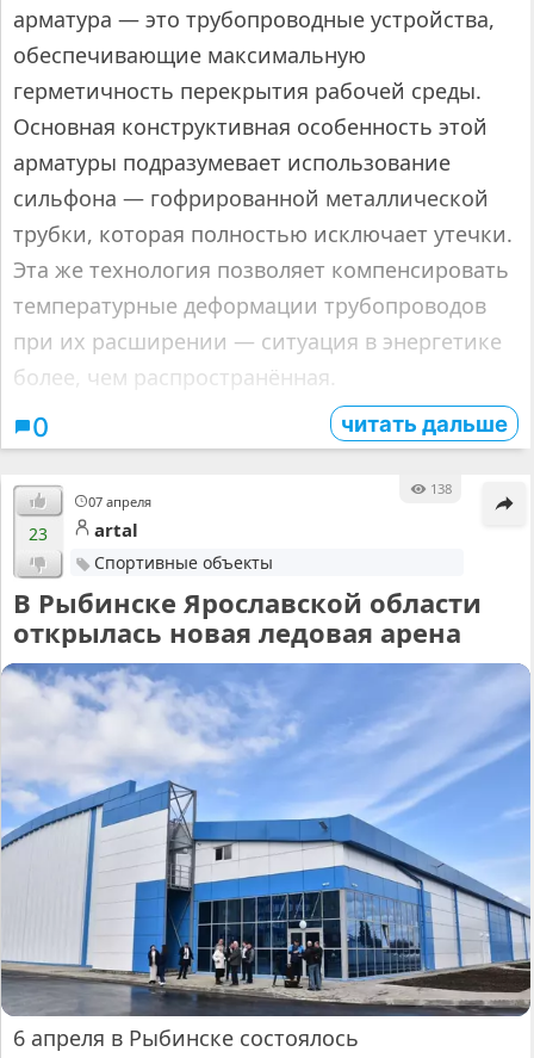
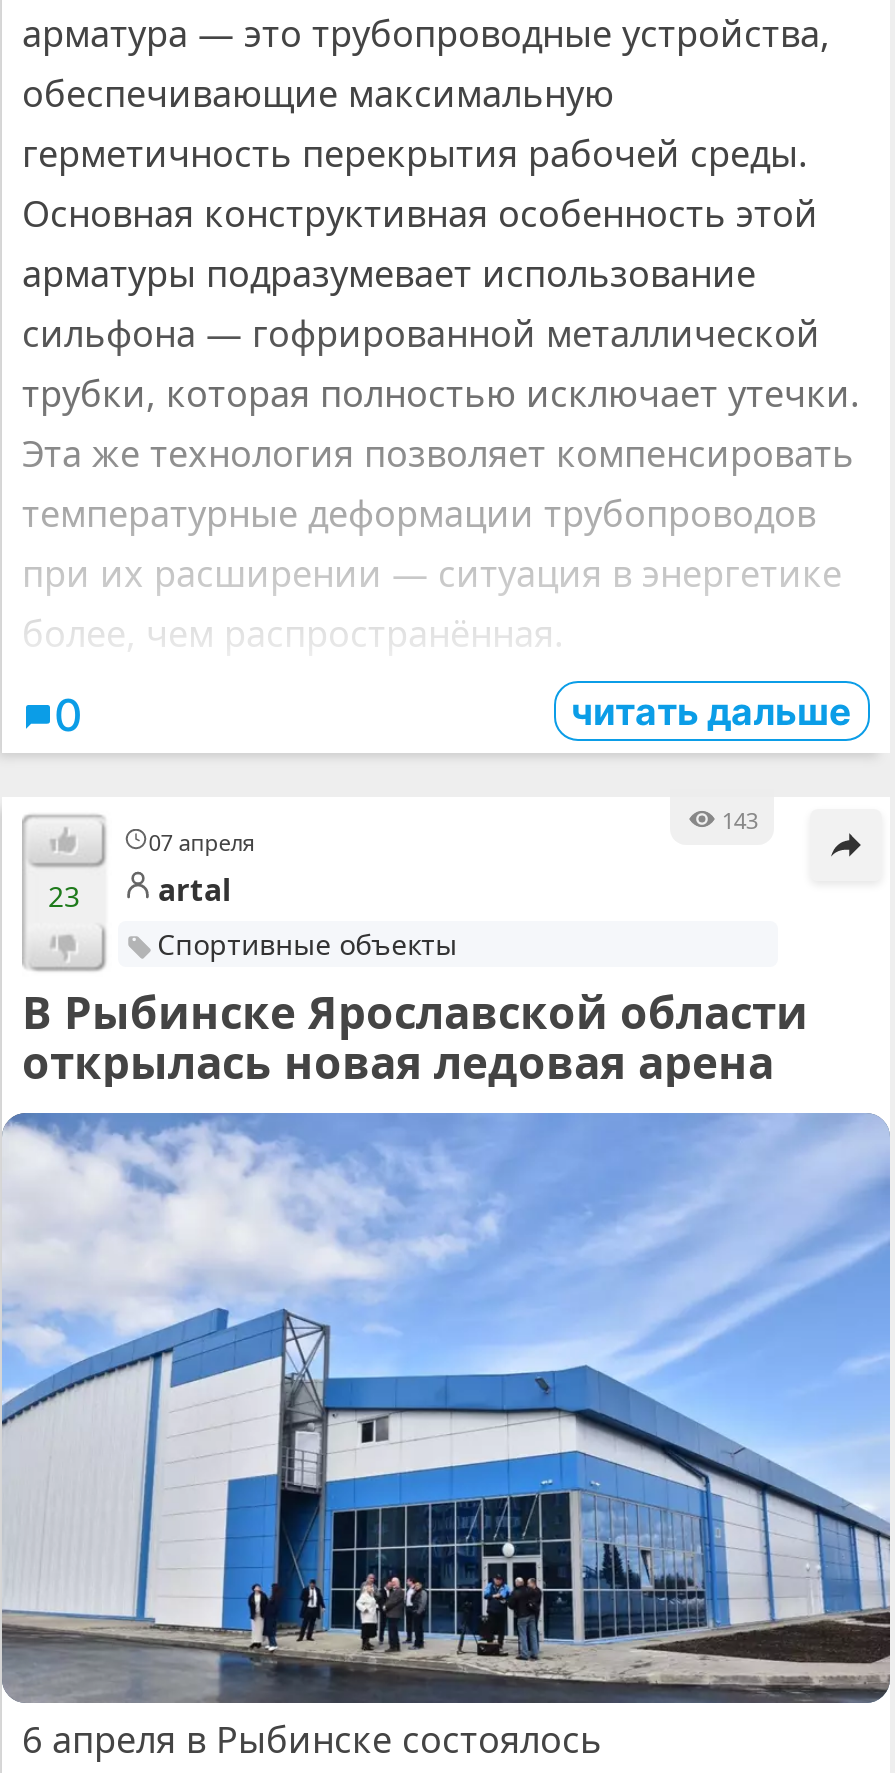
- 138
+ 143
